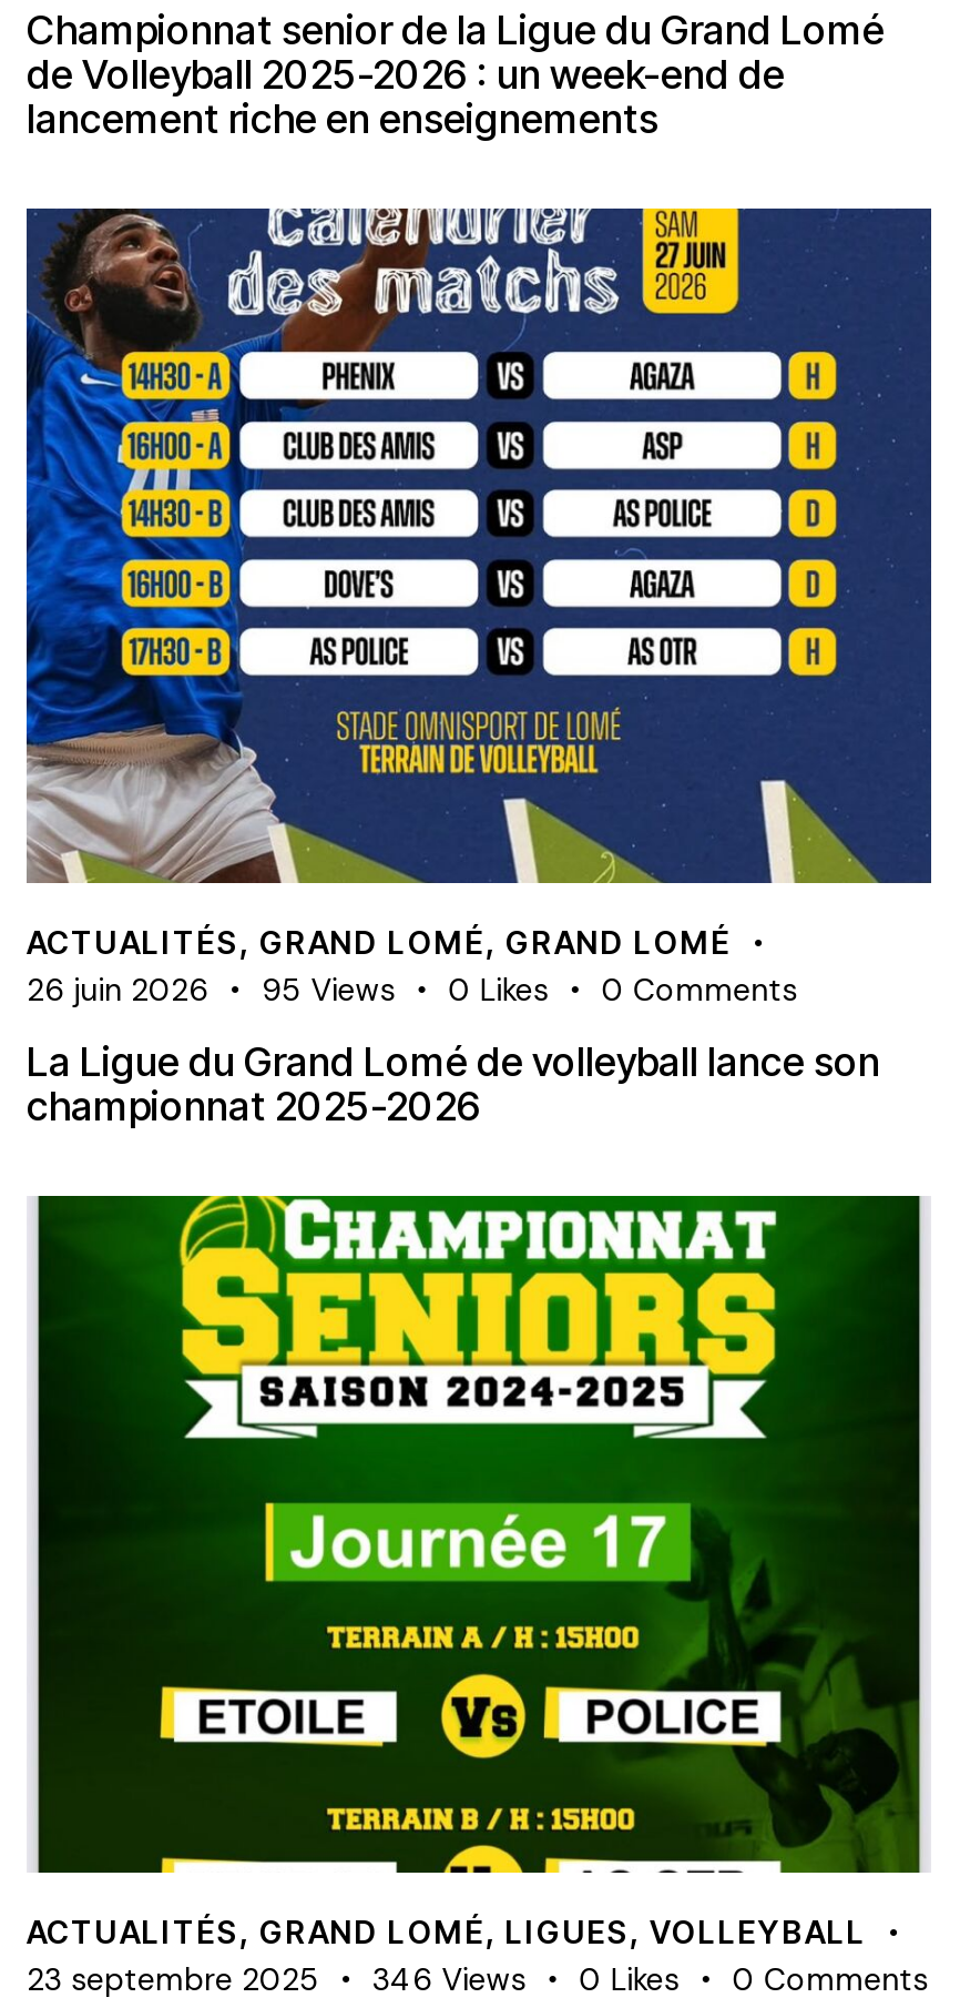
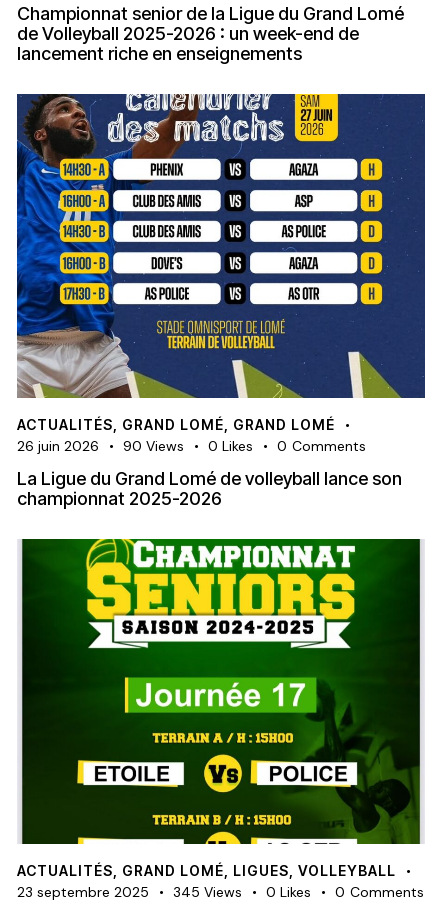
- 95 Views
+ 90 Views

- 346 Views
+ 345 Views
